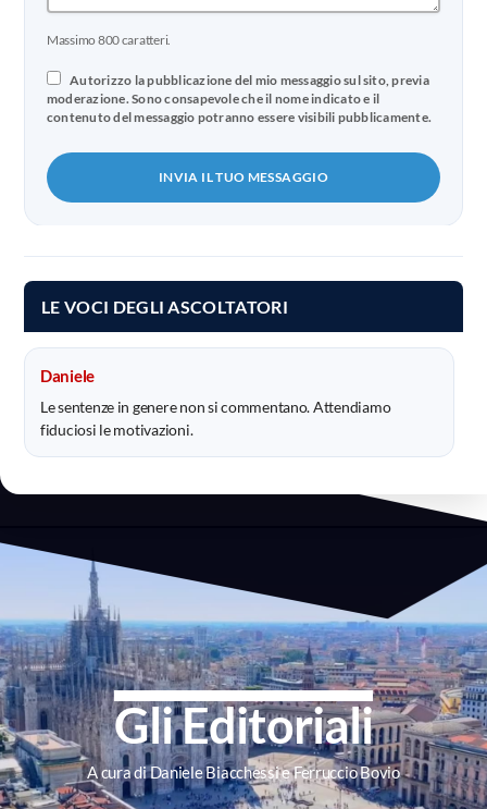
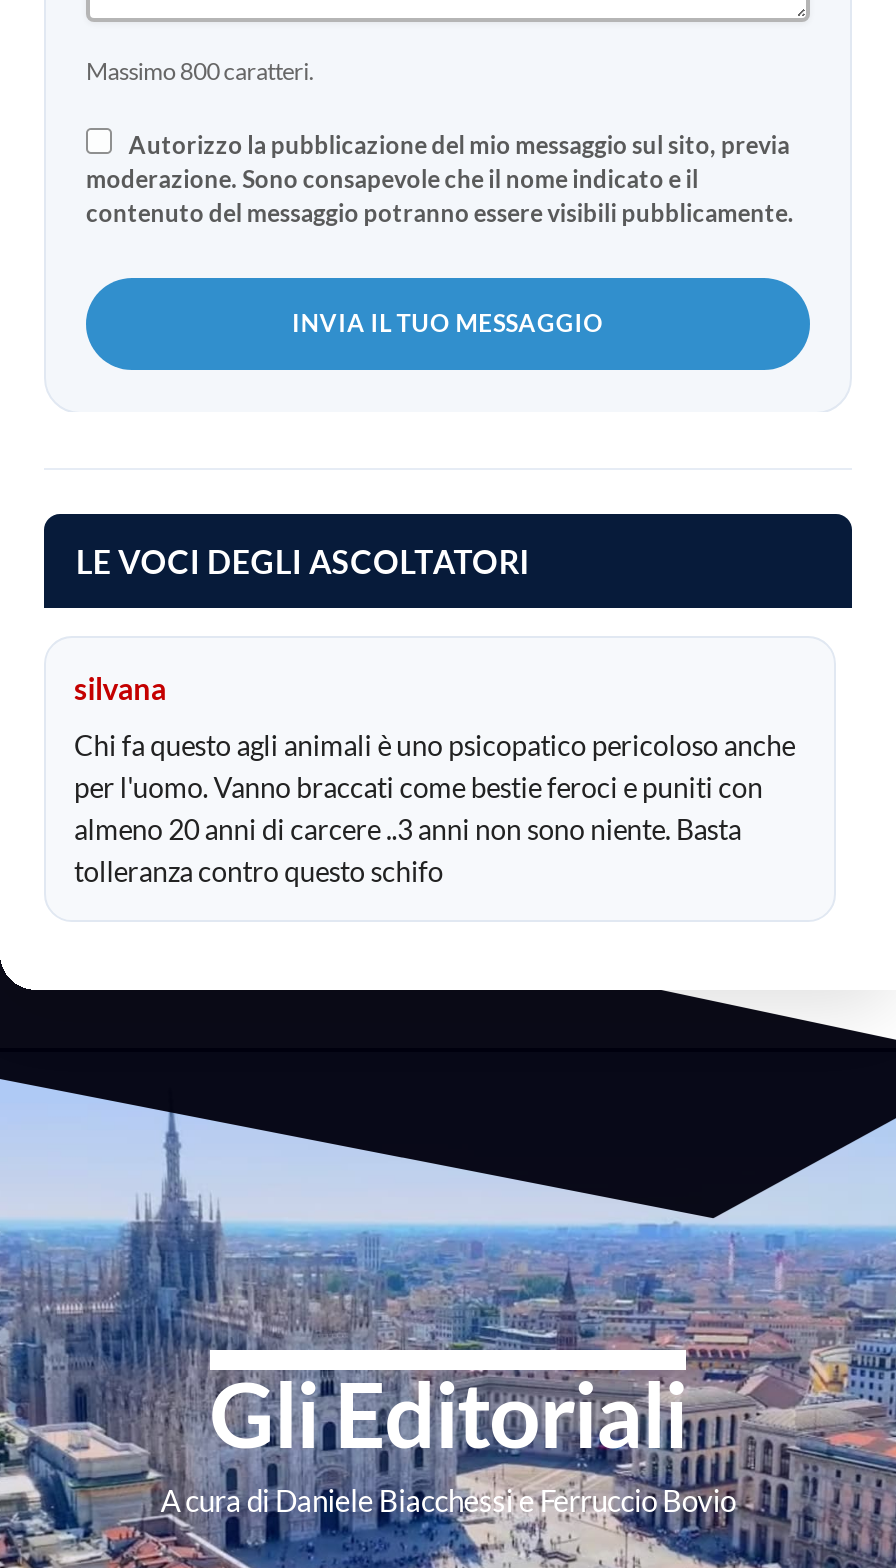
- Daniele
+ silvana

- Le sentenze in genere non si commentano. Attendiamo
- fiduciosi le motivazioni.
+ Chi fa questo agli animali è uno psicopatico pericoloso anche
+ per l'uomo. Vanno braccati come bestie feroci e puniti con
+ almeno 20 anni di carcere ..3 anni non sono niente. Basta
+ tolleranza contro questo schifo
